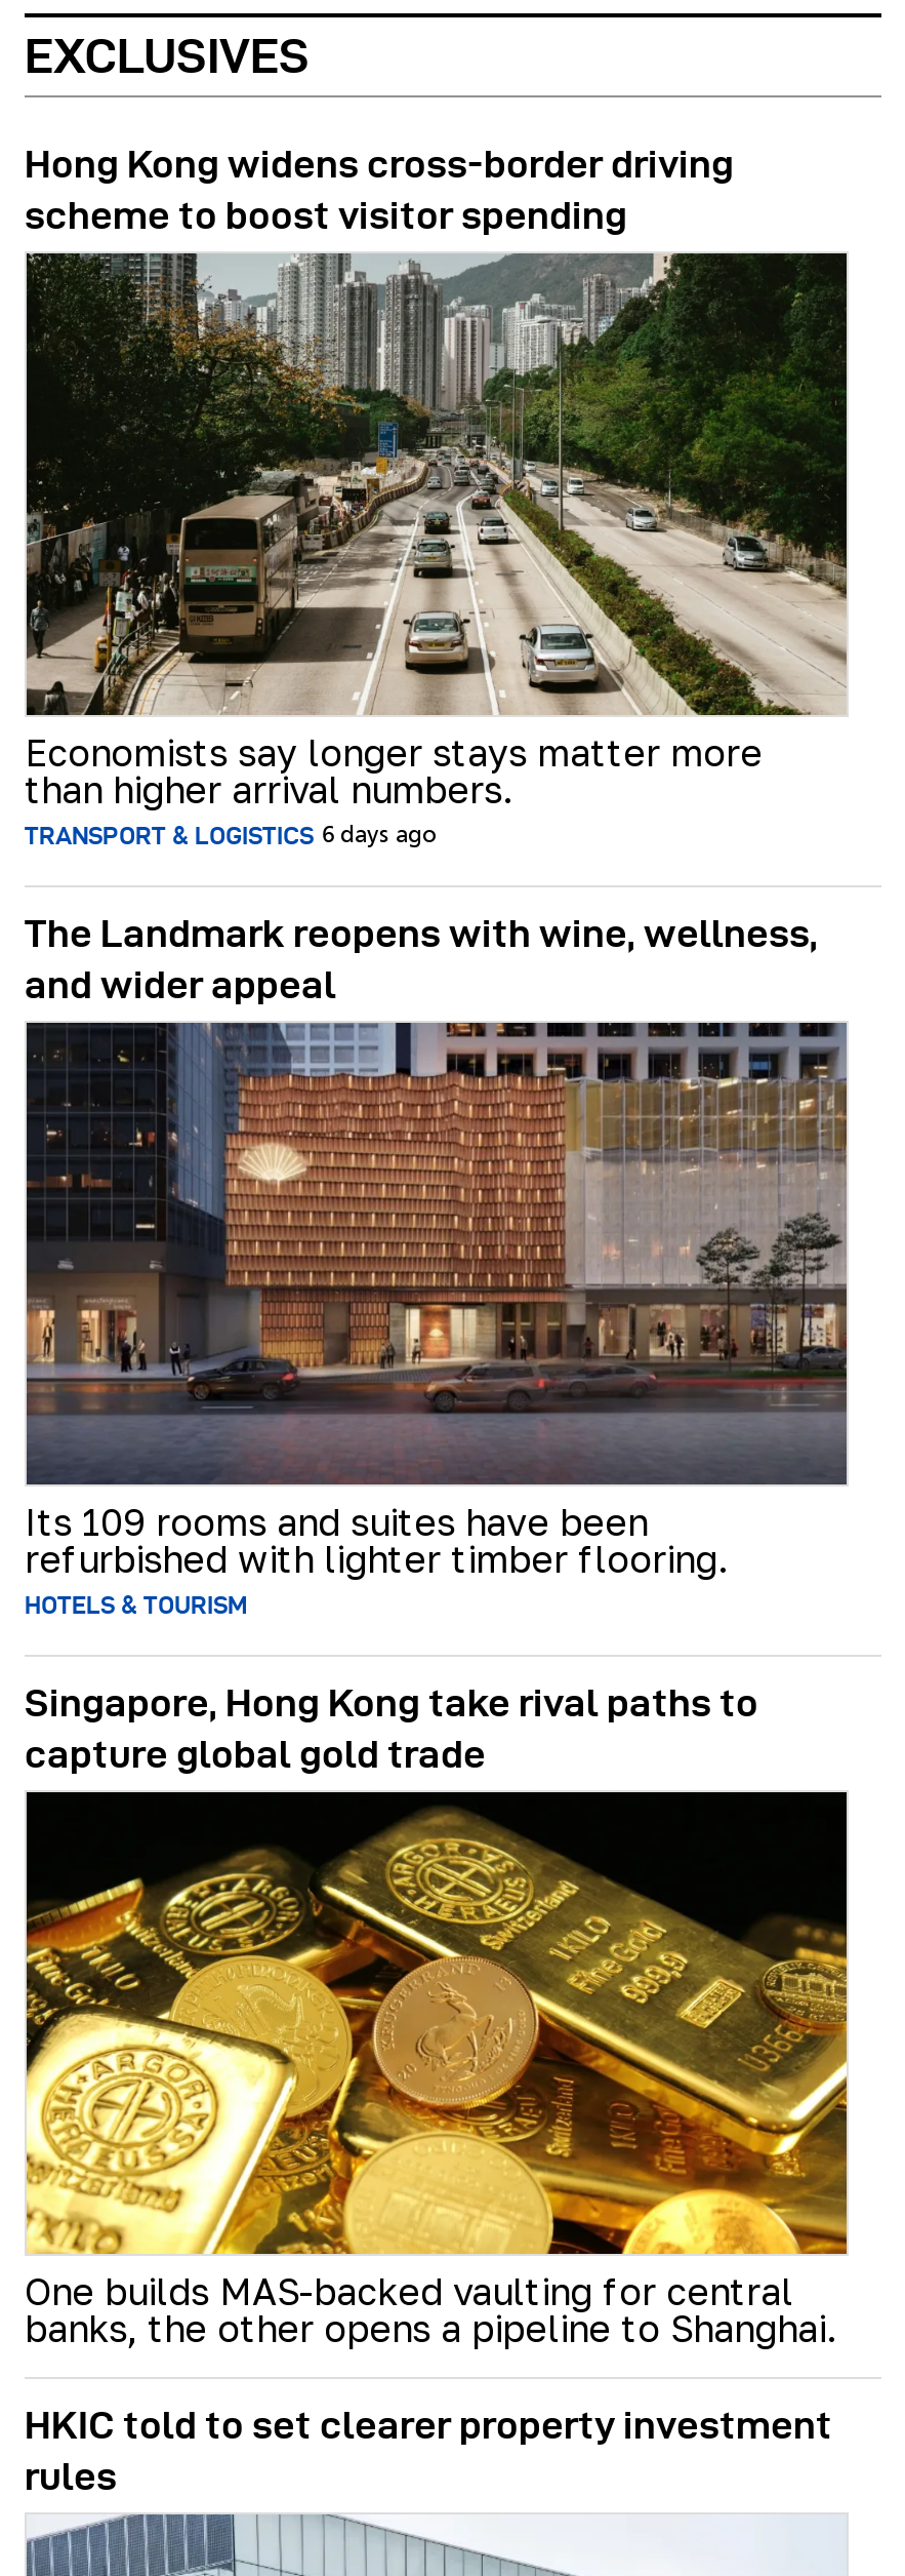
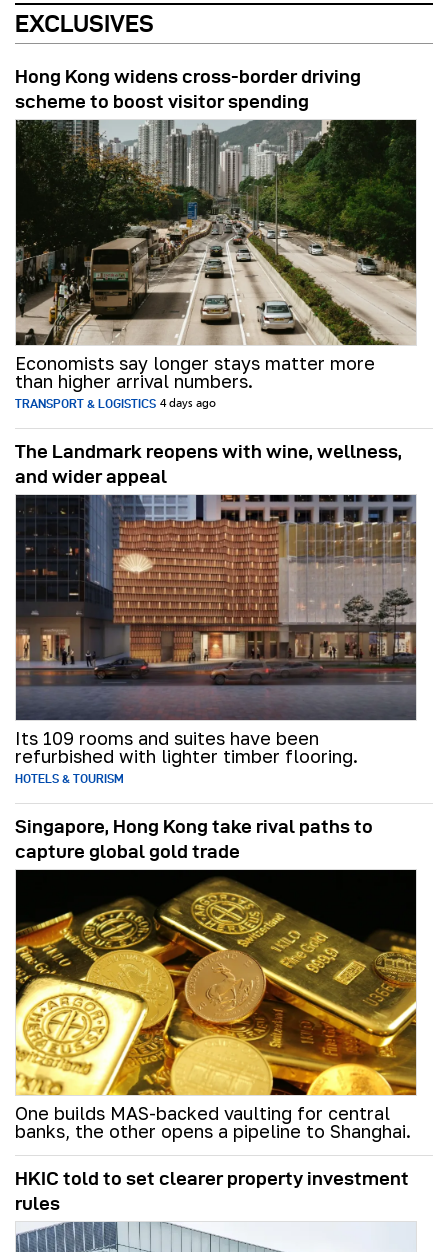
- TRANSPORT & LOGISTICS 6 days ago
+ TRANSPORT & LOGISTICS 4 days ago
